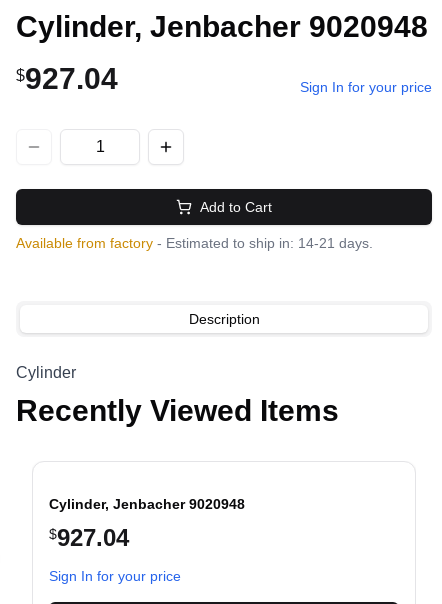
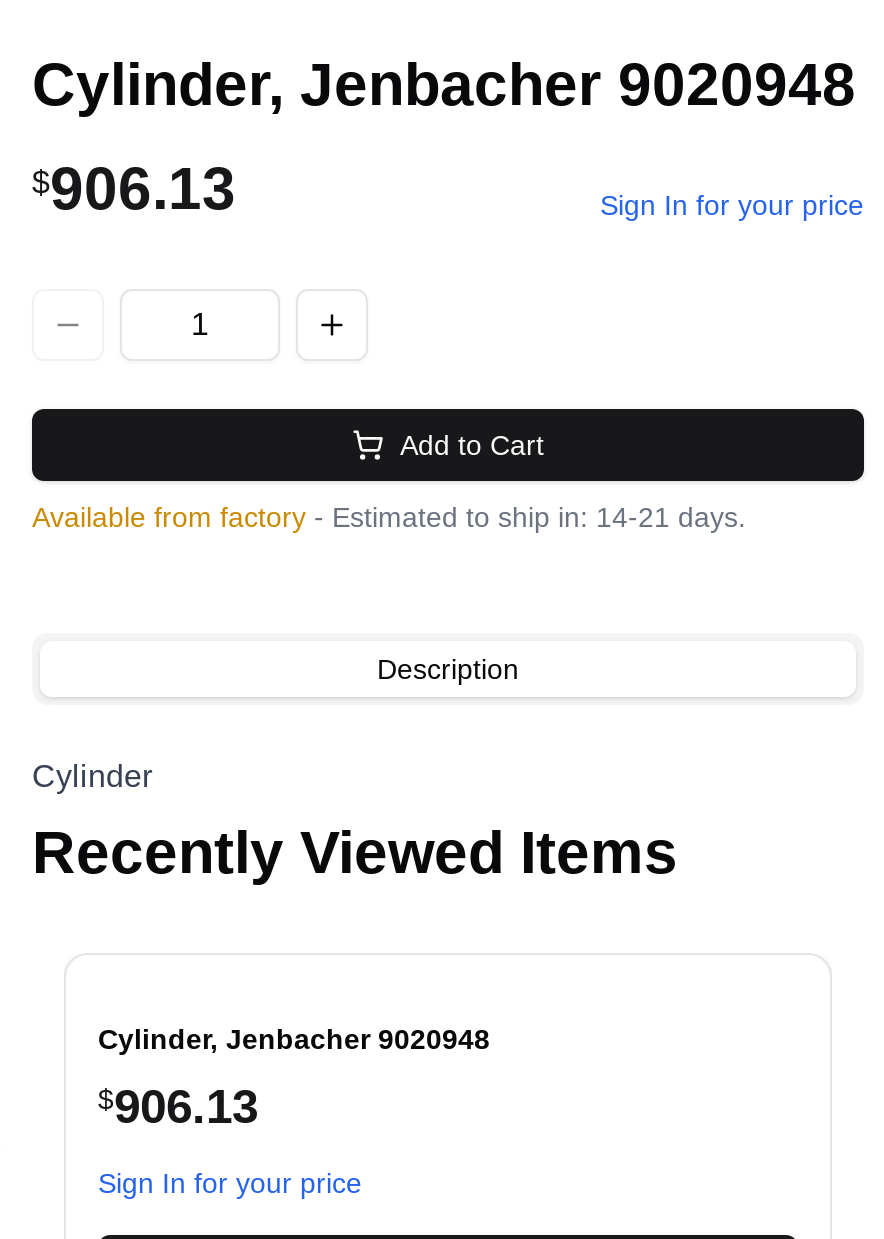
- $927.04
+ $906.13

- $927.04
+ $906.13
